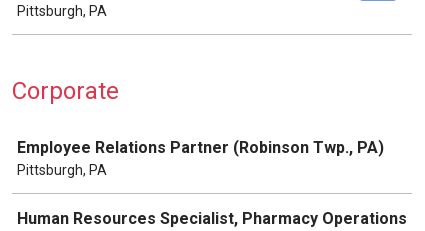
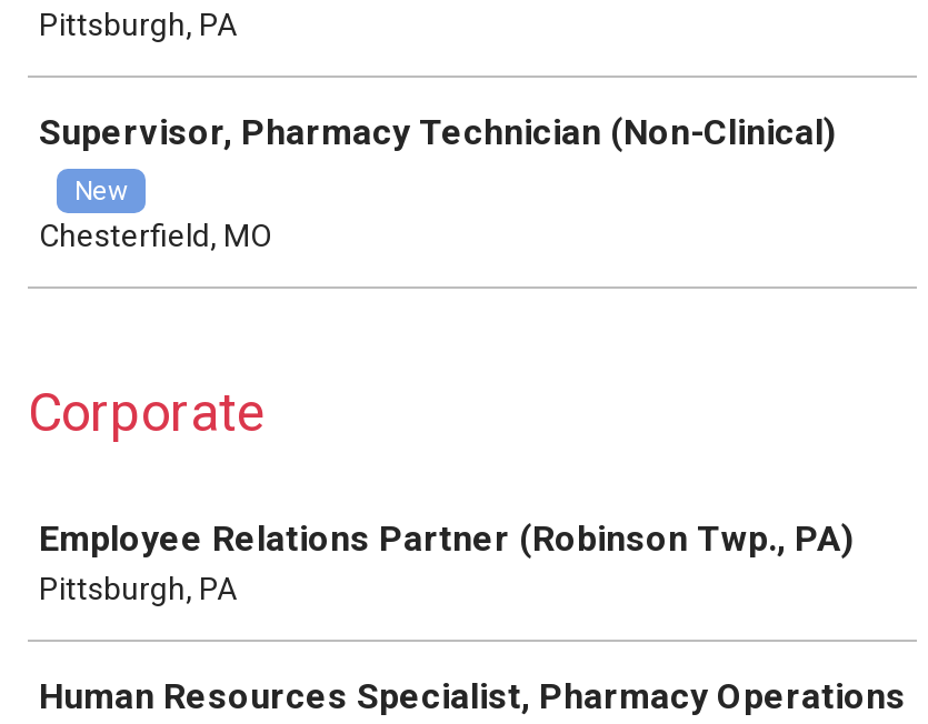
+ Supervisor, Pharmacy Technician (Non-Clinical)
+ New
+ Chesterfield, MO
